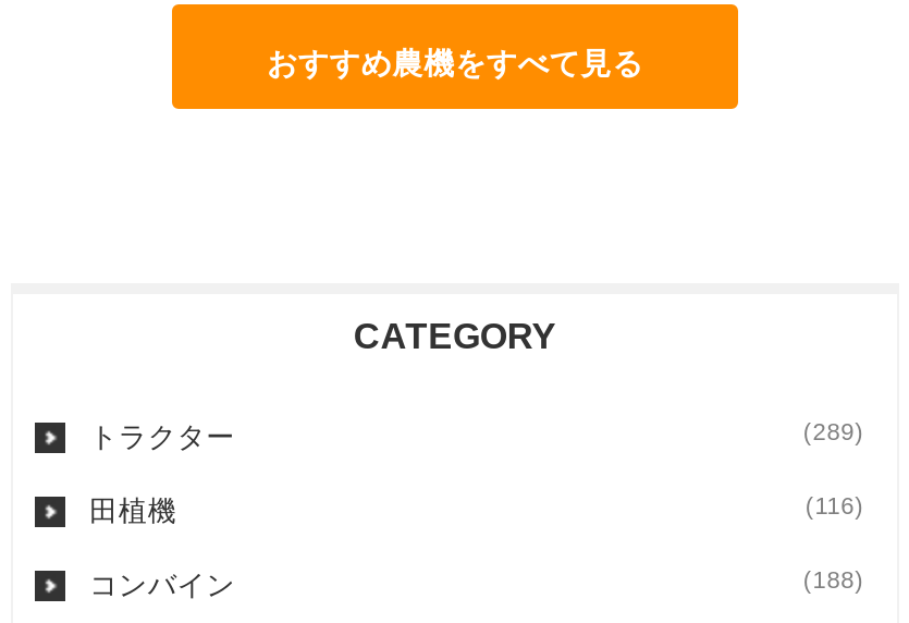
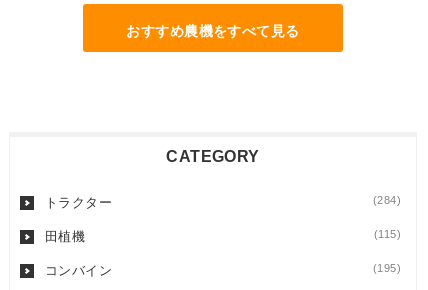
- (289)
+ (284)

- (116)
+ (115)

- (188)
+ (195)
